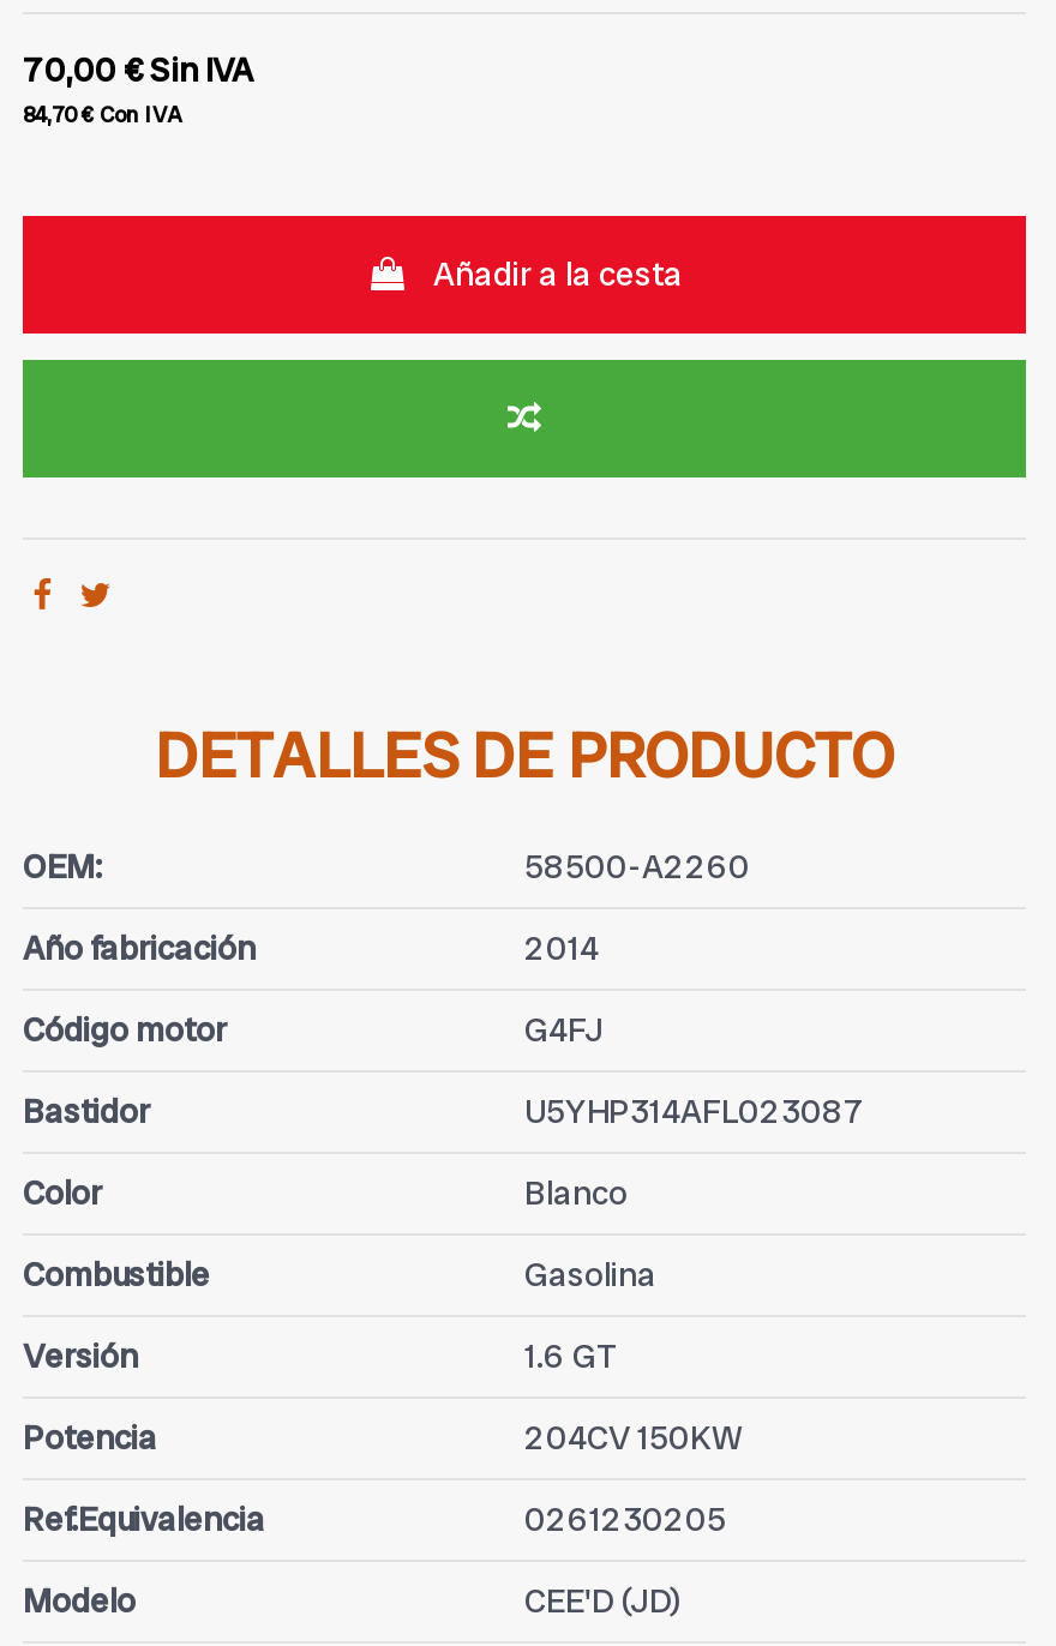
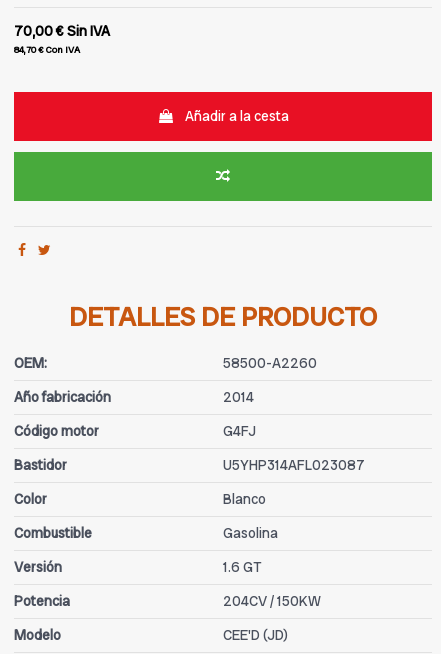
- 204CV 150KW
- Ref.Equivalencia
- 0261230205
+ 204CV / 150KW
